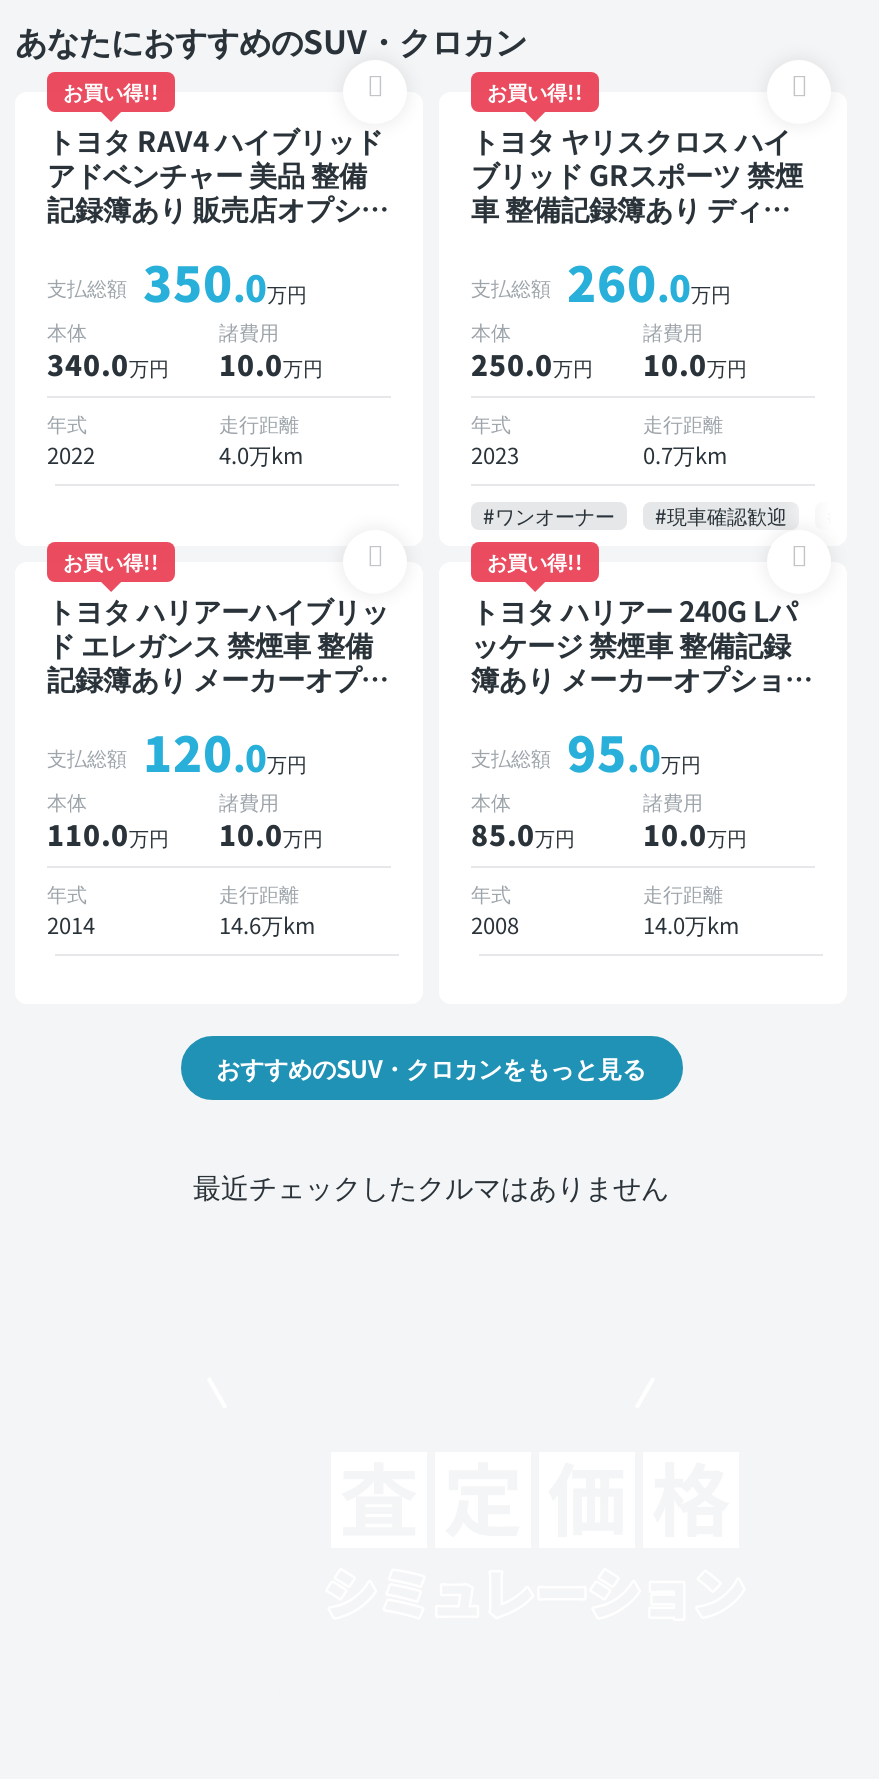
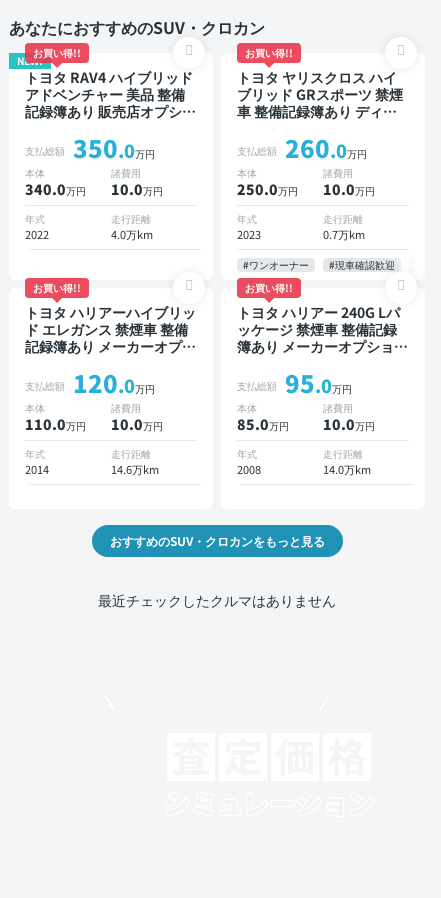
+ NEW!
